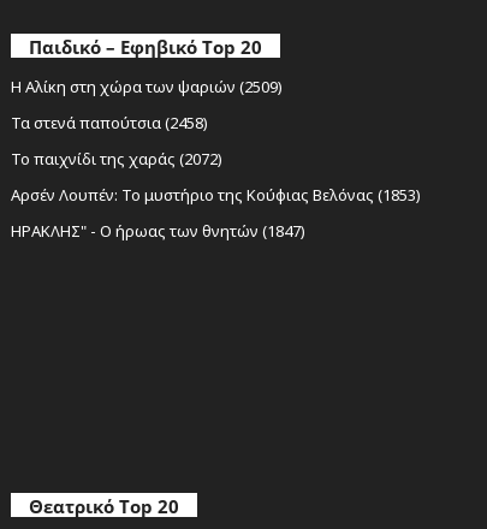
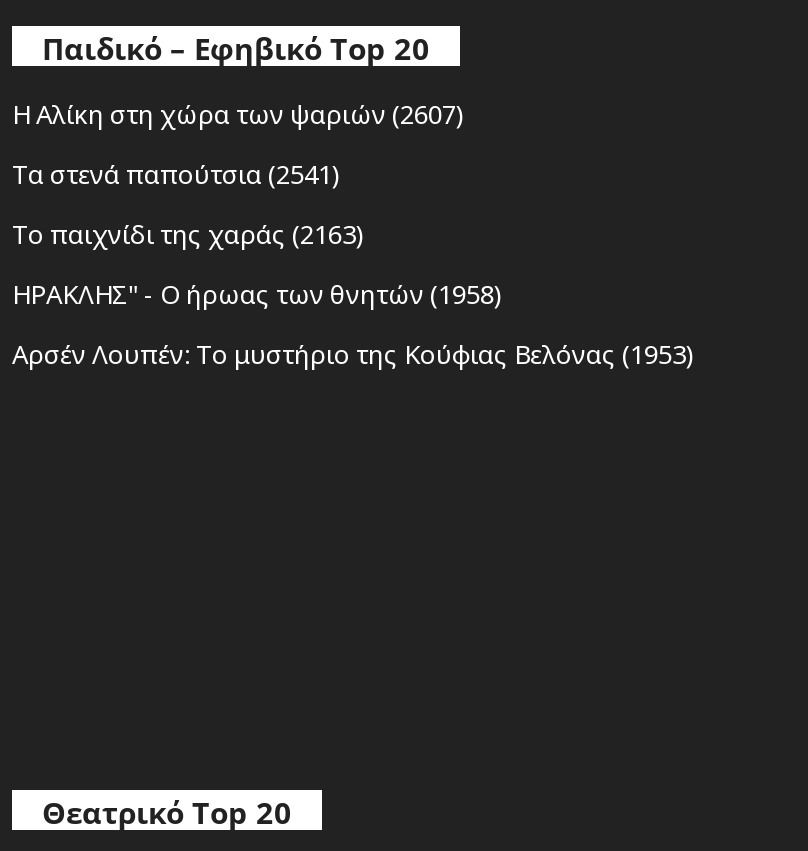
- Η Αλίκη στη χώρα των ψαριών (2509)
+ Η Αλίκη στη χώρα των ψαριών (2607)

- Τα στενά παπούτσια (2458)
+ Τα στενά παπούτσια (2541)

- Το παιχνίδι της χαράς (2072)
+ Το παιχνίδι της χαράς (2163)

- Αρσέν Λουπέν: Το μυστήριο της Κούφιας Βελόνας (1853)
+ ΗΡΑΚΛΗΣ" - Ο ήρωας των θνητών (1958)

- ΗΡΑΚΛΗΣ" - Ο ήρωας των θνητών (1847)
+ Αρσέν Λουπέν: Το μυστήριο της Κούφιας Βελόνας (1953)
